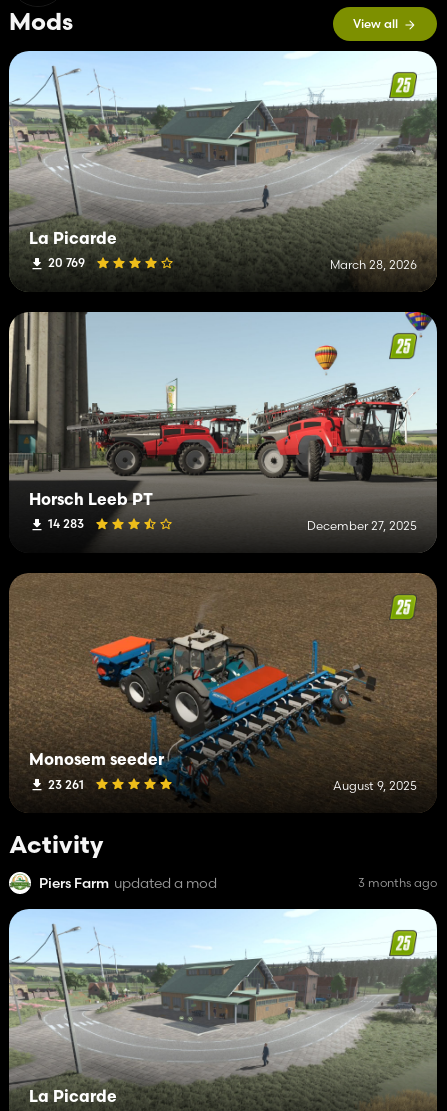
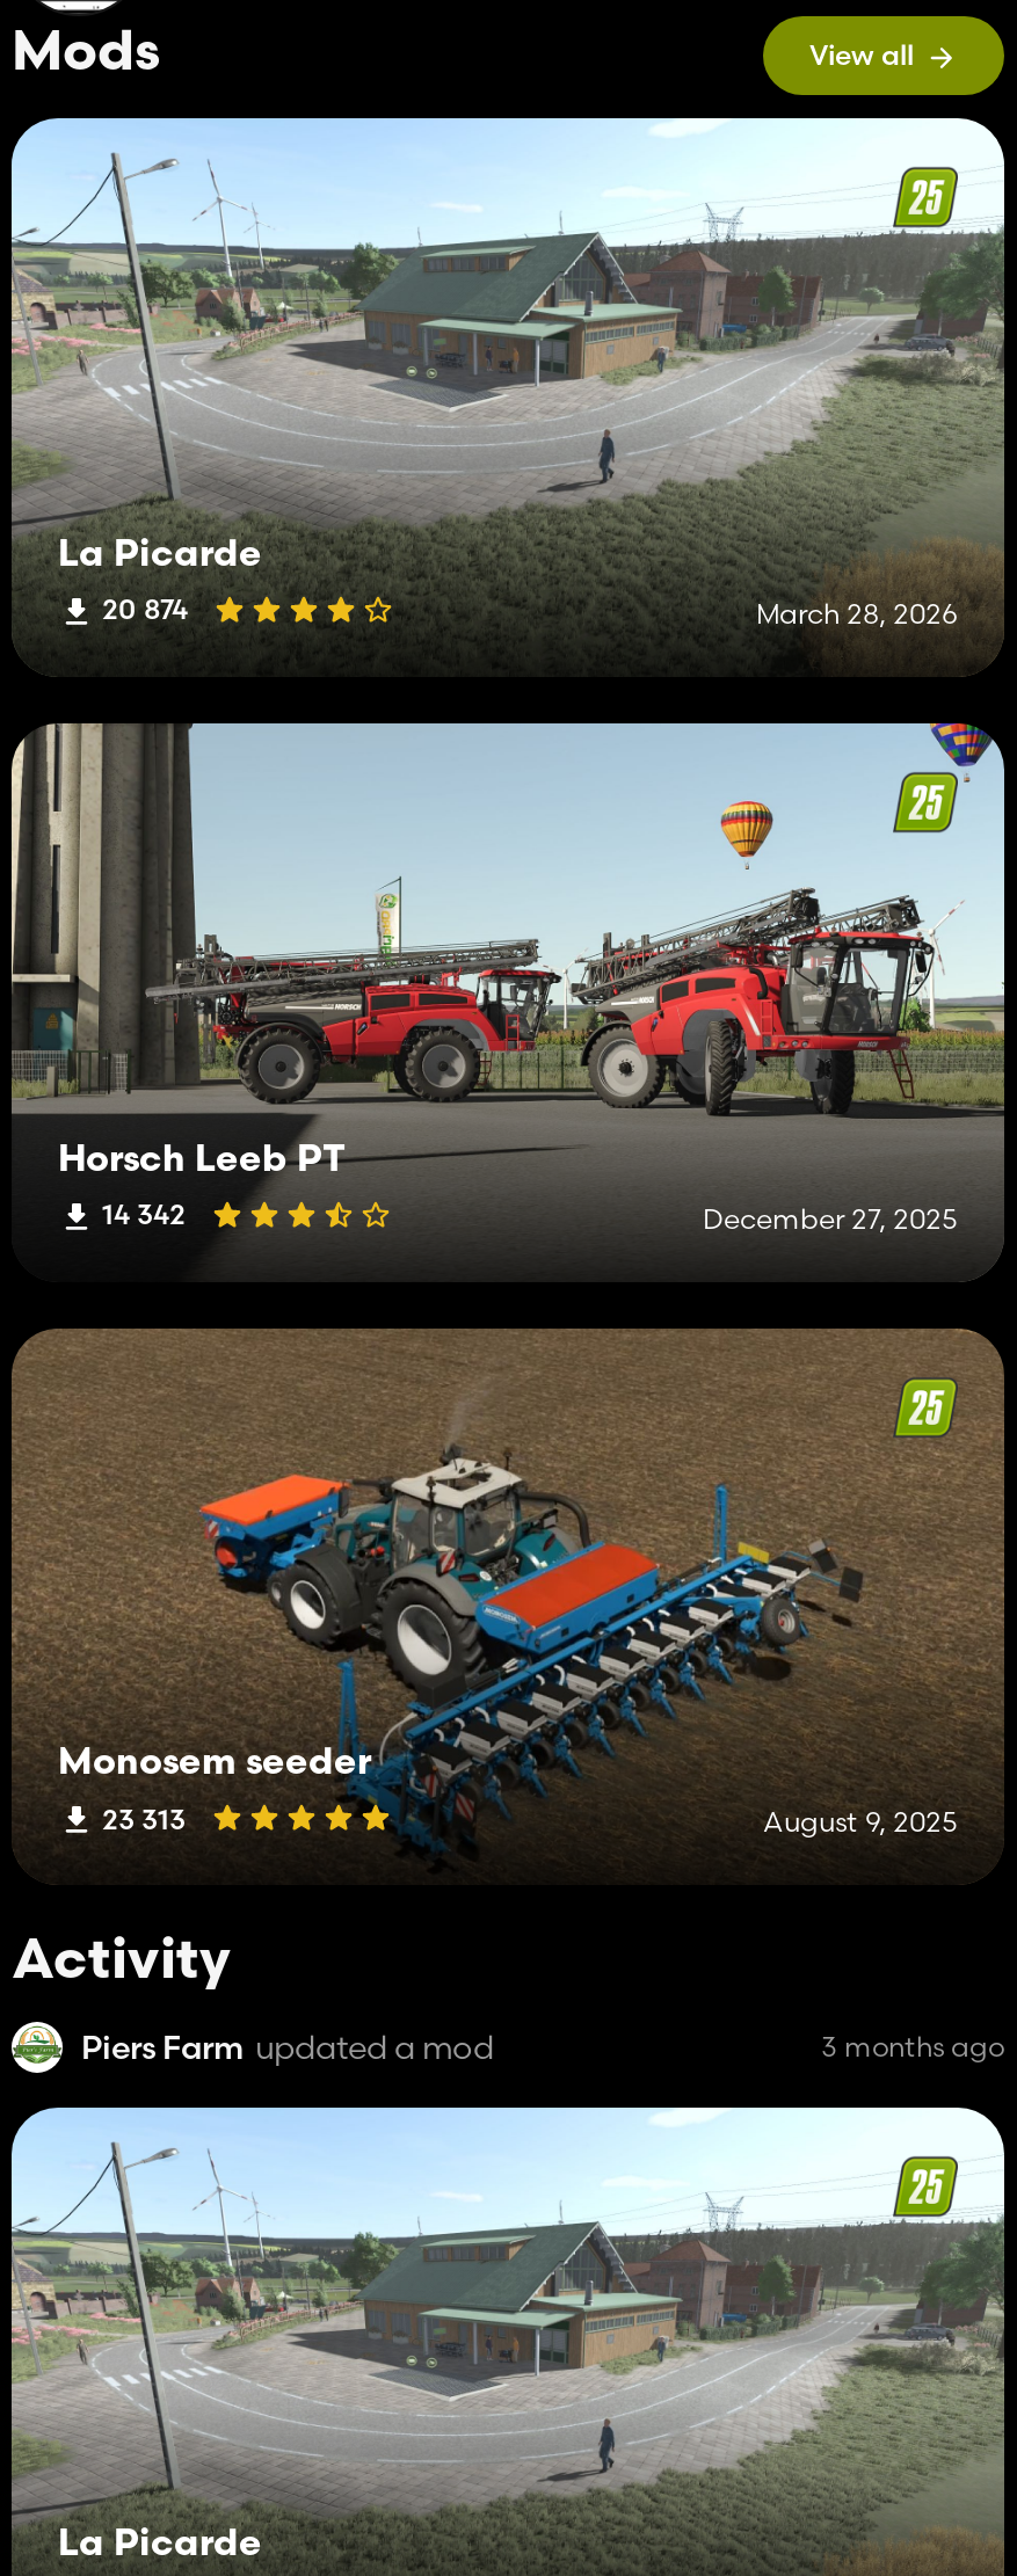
- 20 769
+ 20 874

- 14 283
+ 14 342

- 23 261
+ 23 313
